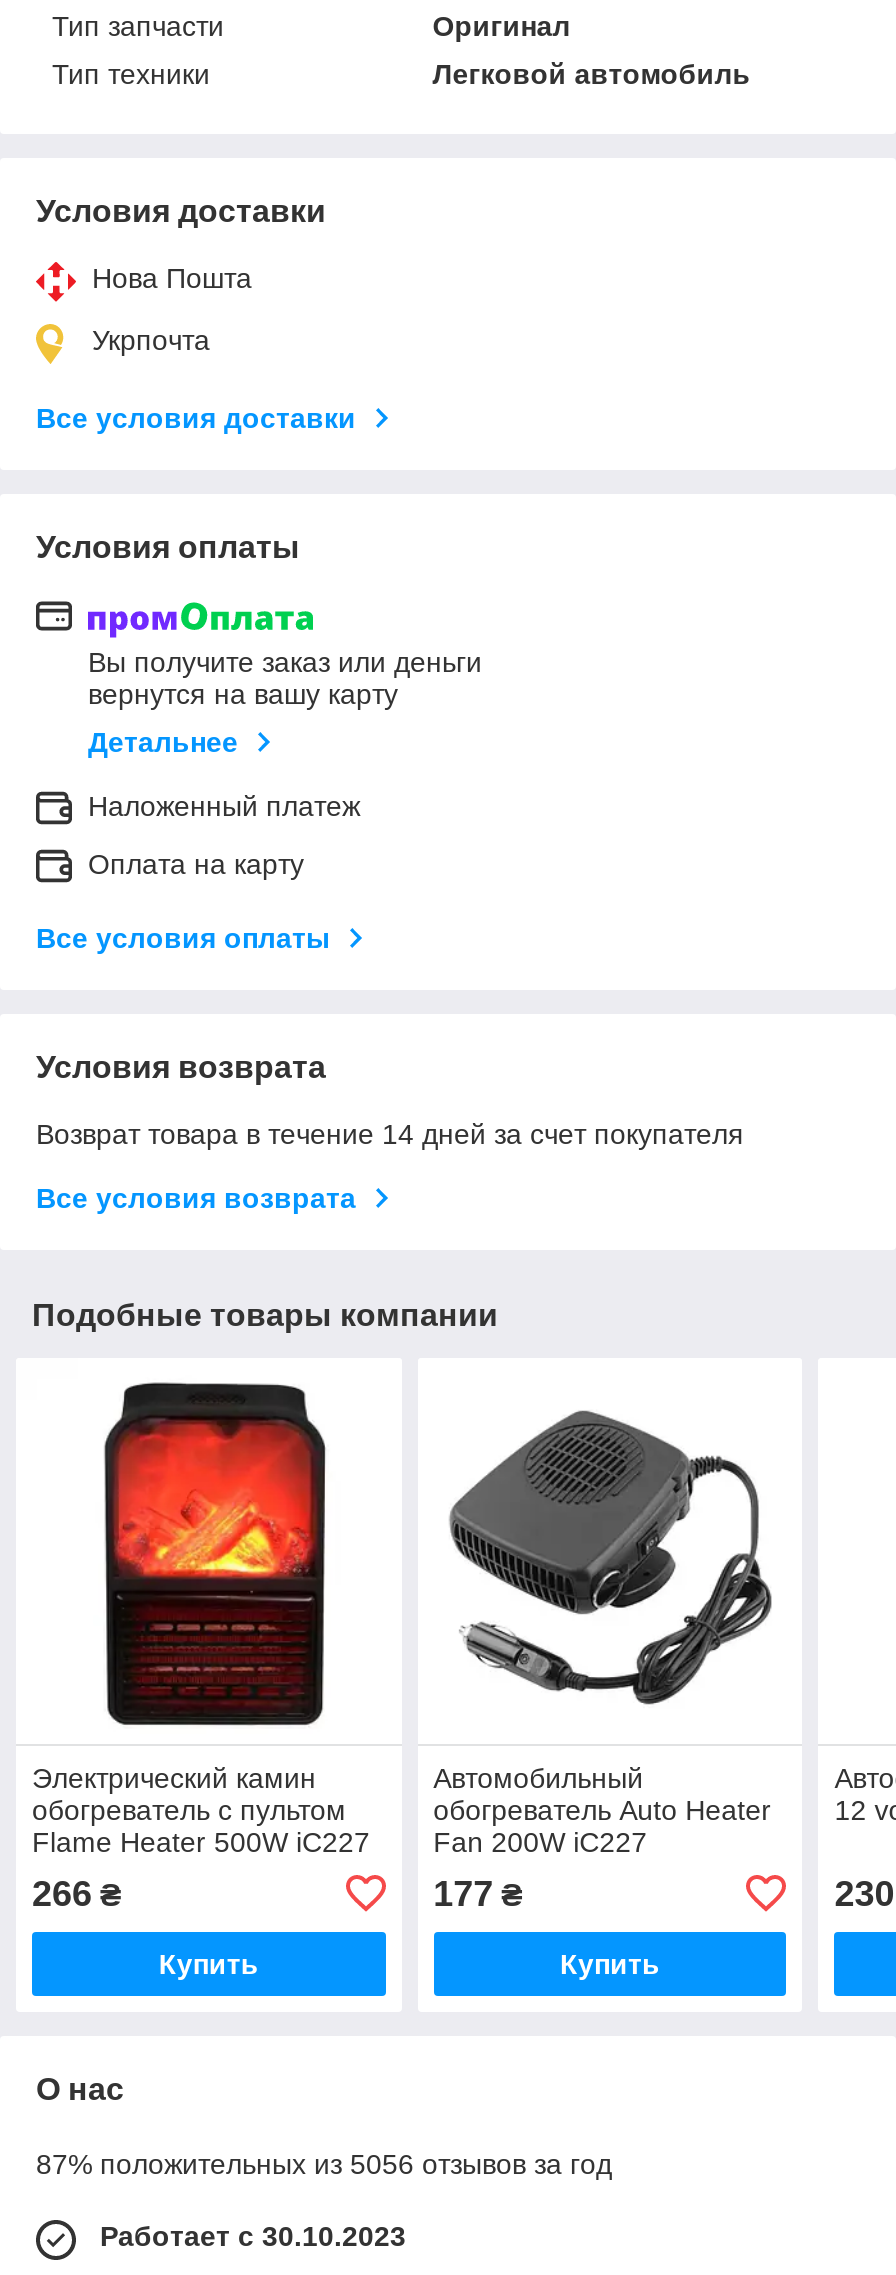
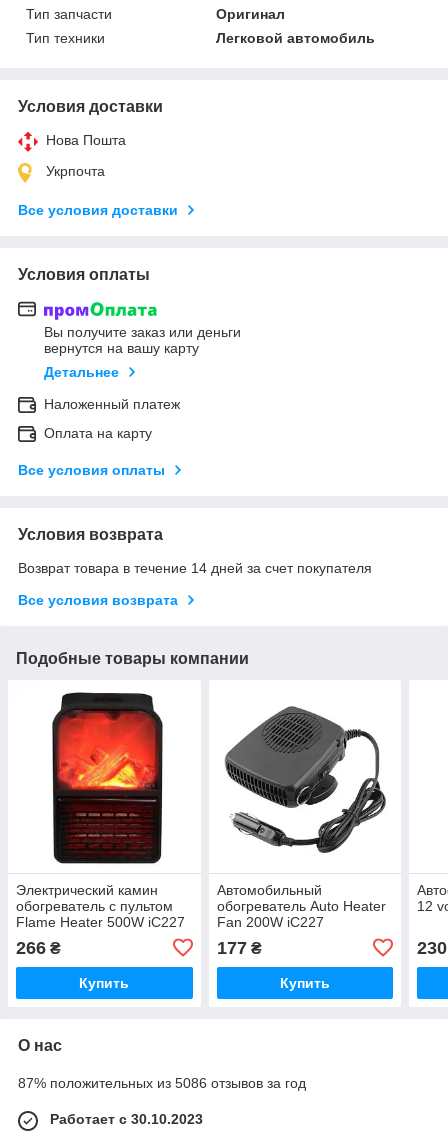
- 87% положительных из 5056 отзывов за год
+ 87% положительных из 5086 отзывов за год
